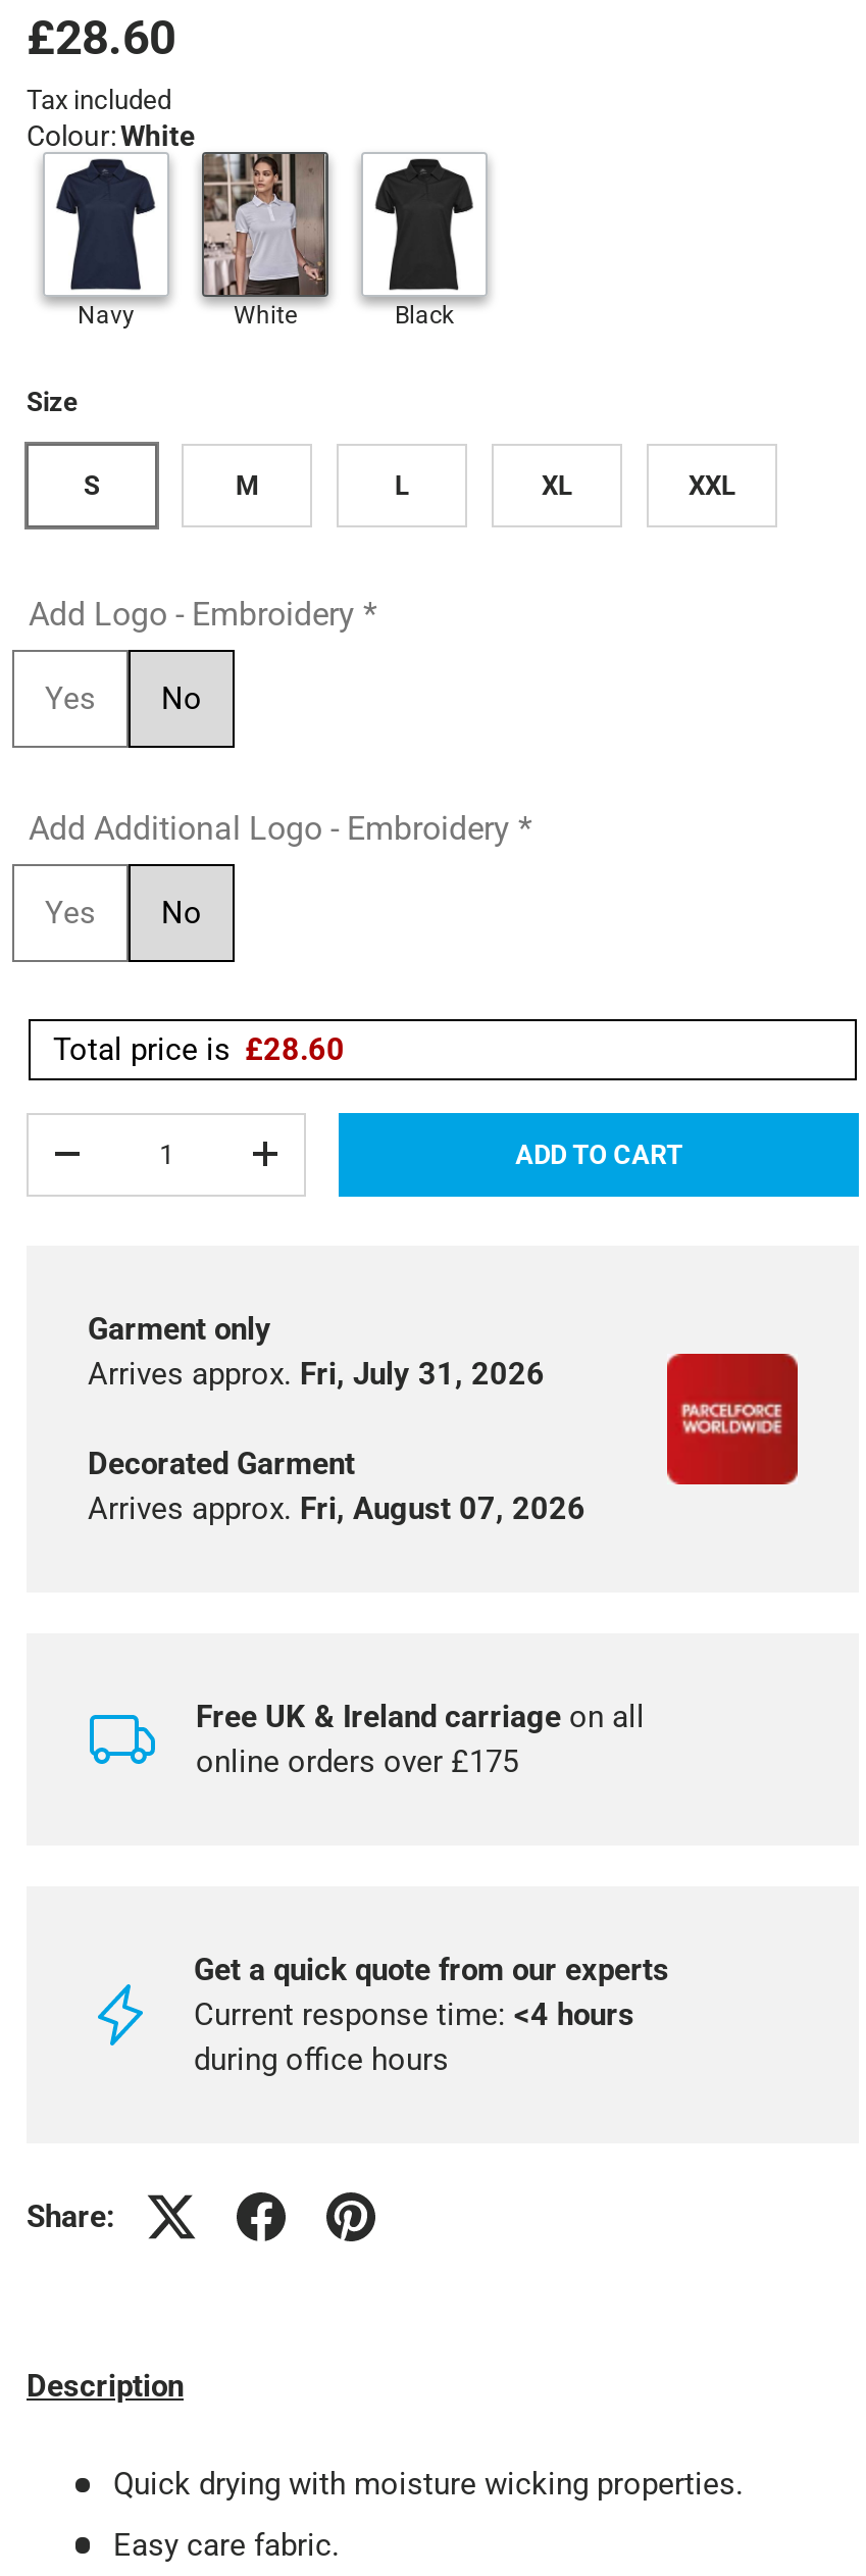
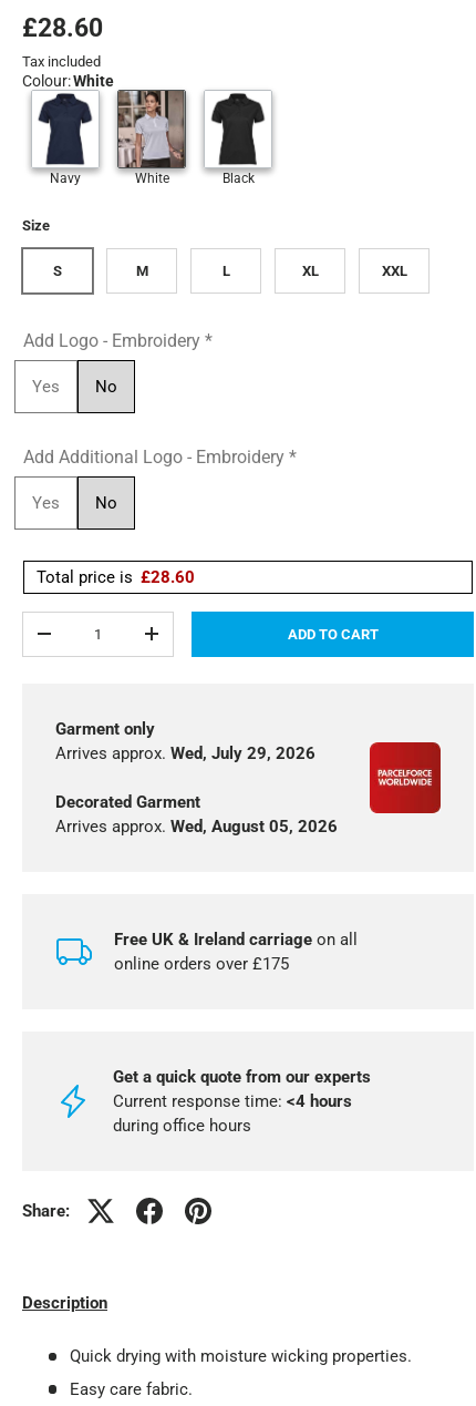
- Arrives approx. Fri, July 31, 2026
+ Arrives approx. Wed, July 29, 2026

- Arrives approx. Fri, August 07, 2026
+ Arrives approx. Wed, August 05, 2026
